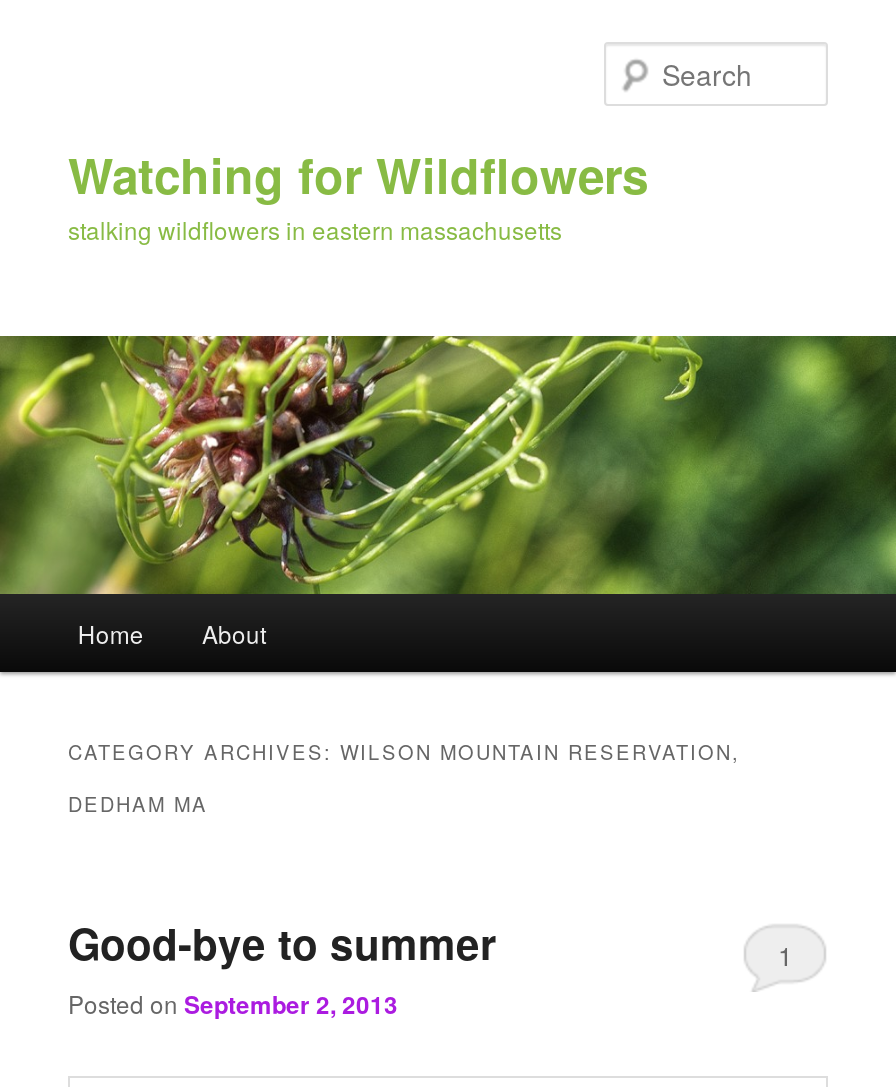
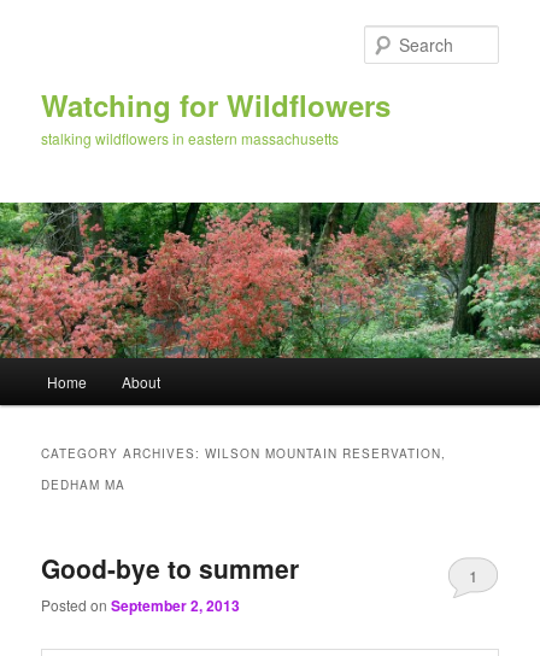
- [image]
+ [image]
